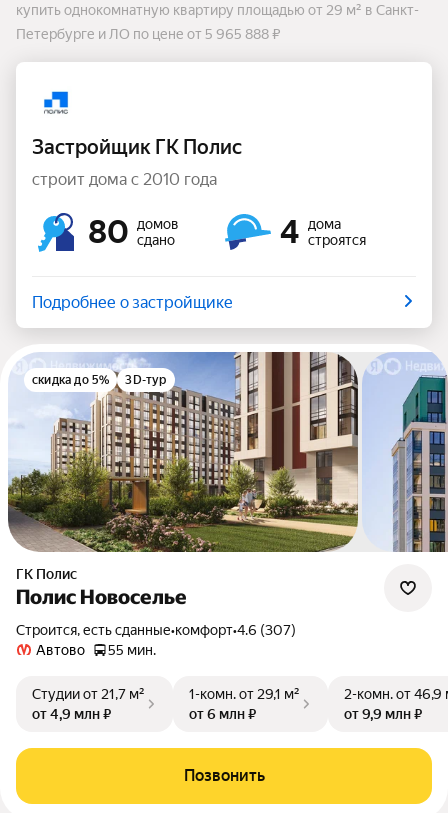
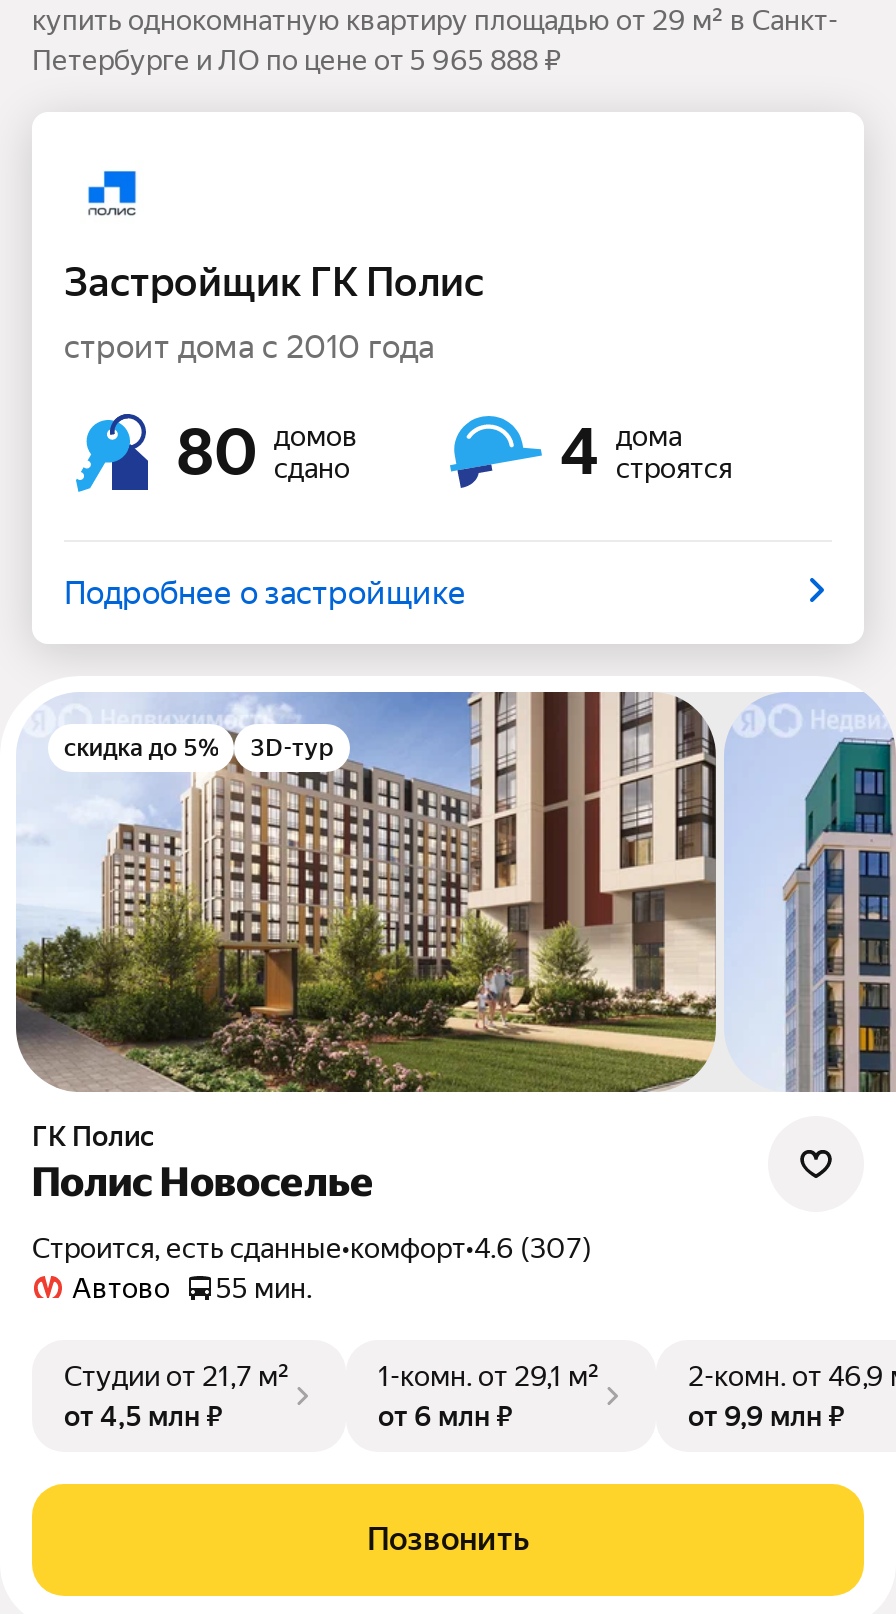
- от 4,9 млн ₽
+ от 4,5 млн ₽
